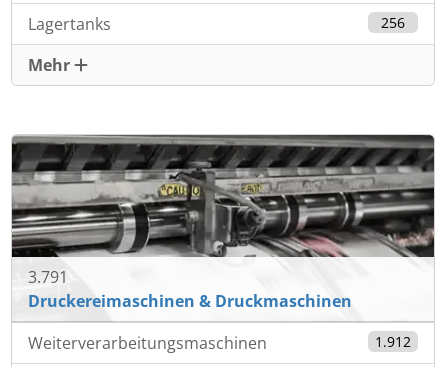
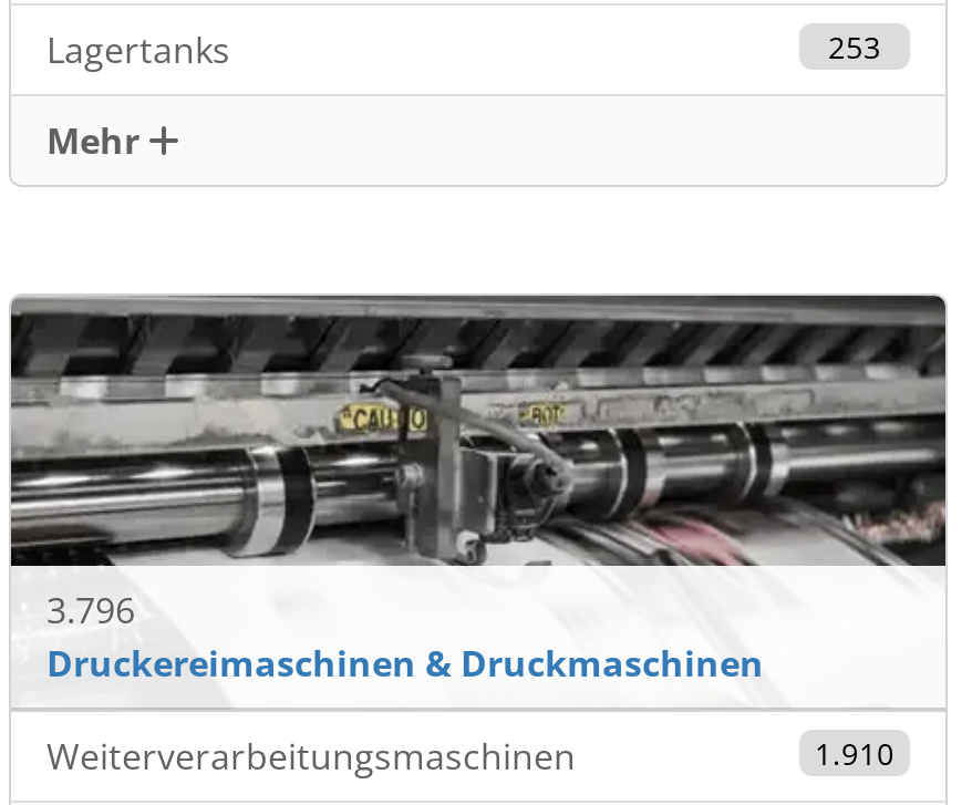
- 256
+ 253

- 3.791
+ 3.796

- 1.912
+ 1.910
